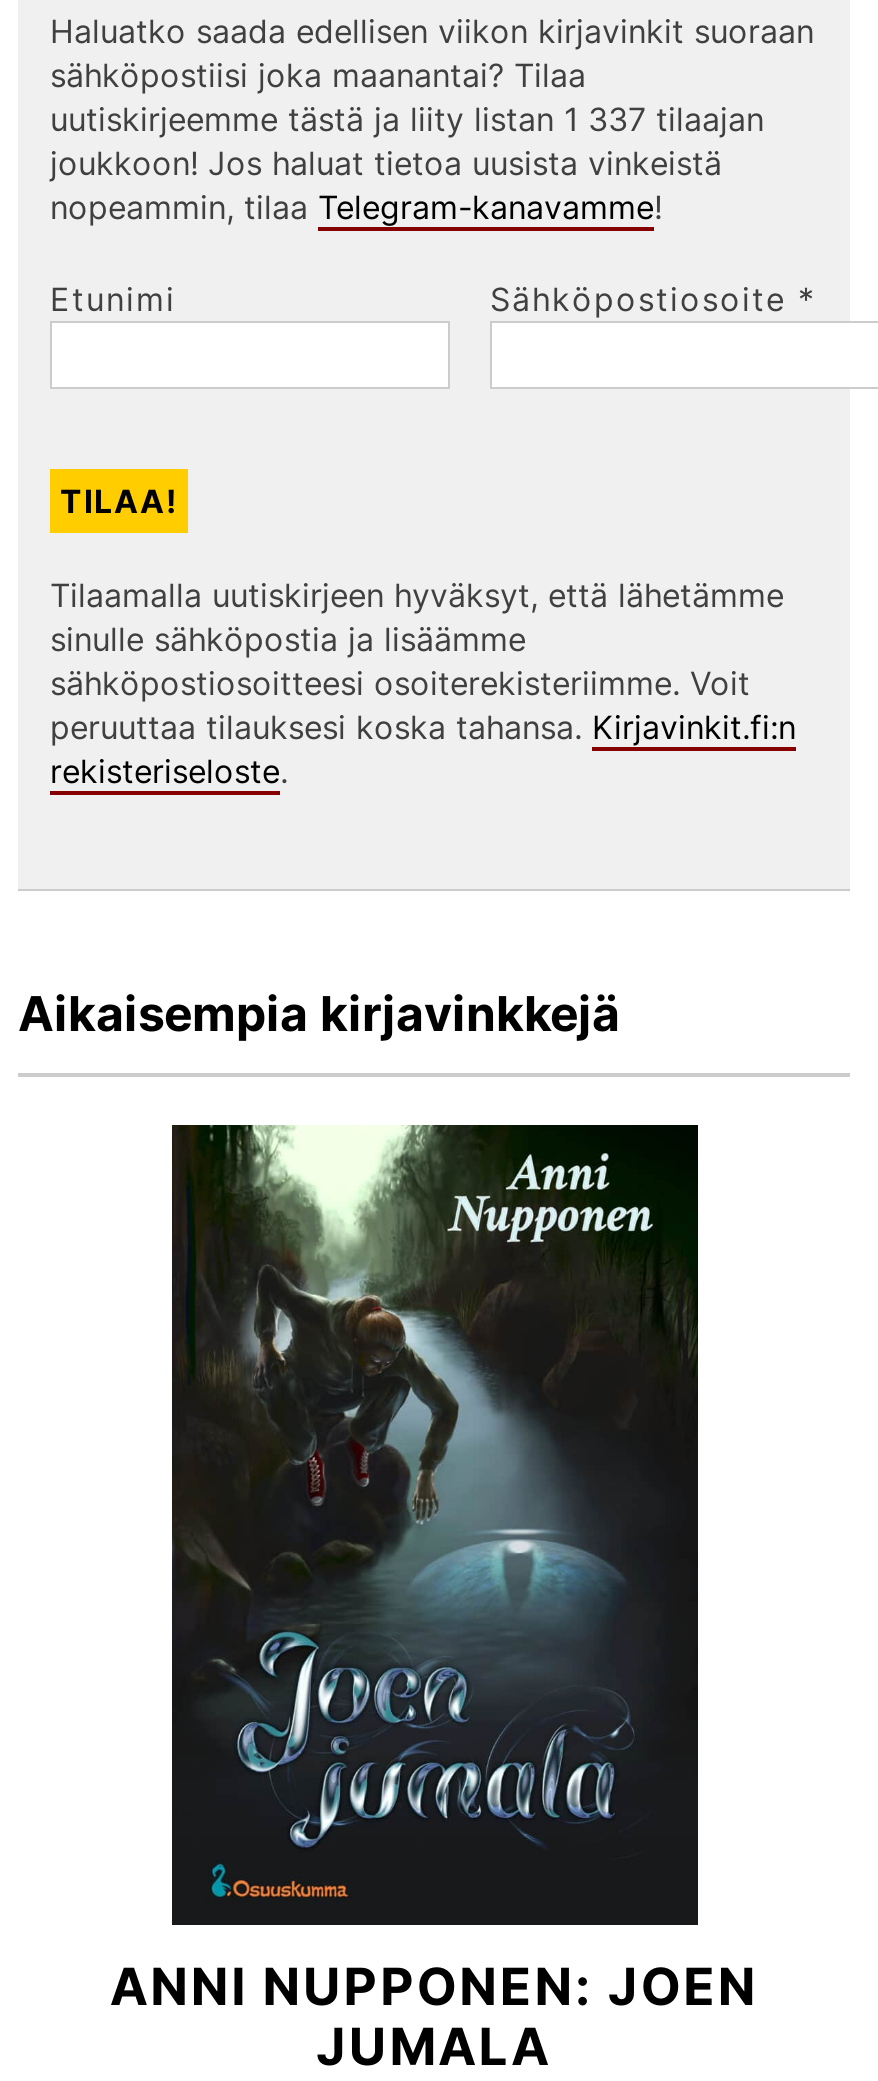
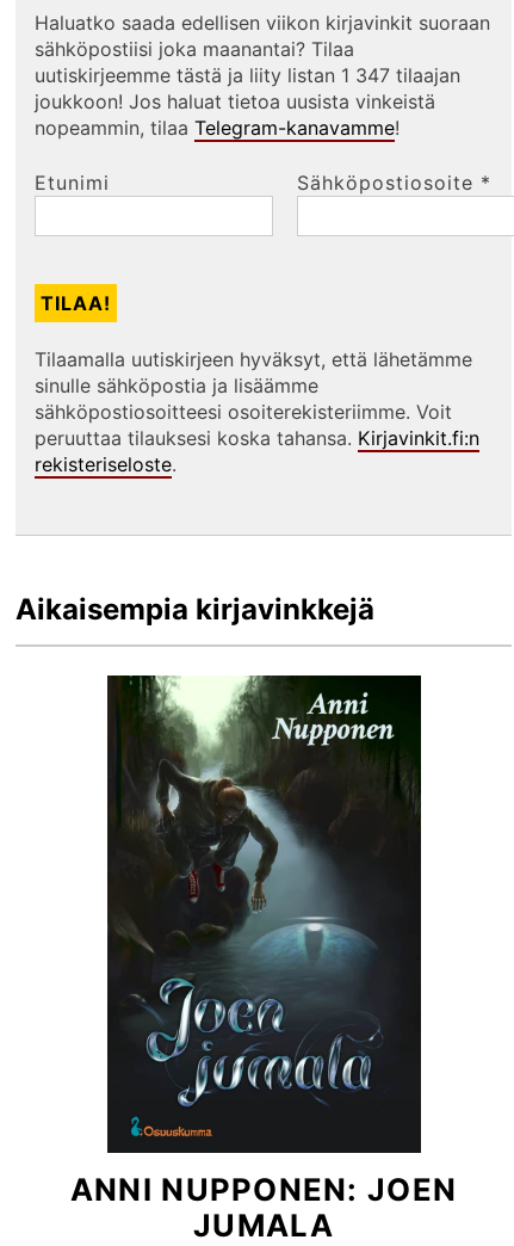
- uutiskirjeemme tästä ja liity listan 1 337 tilaajan
+ uutiskirjeemme tästä ja liity listan 1 347 tilaajan
